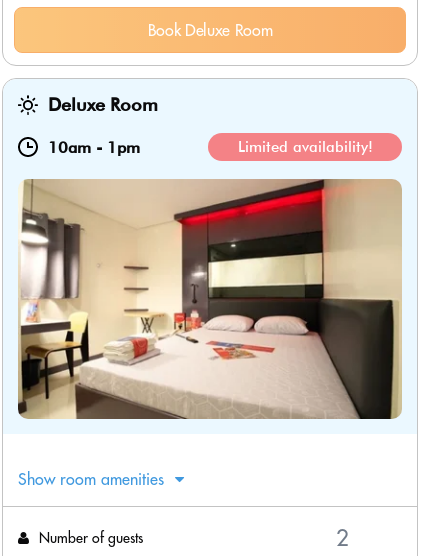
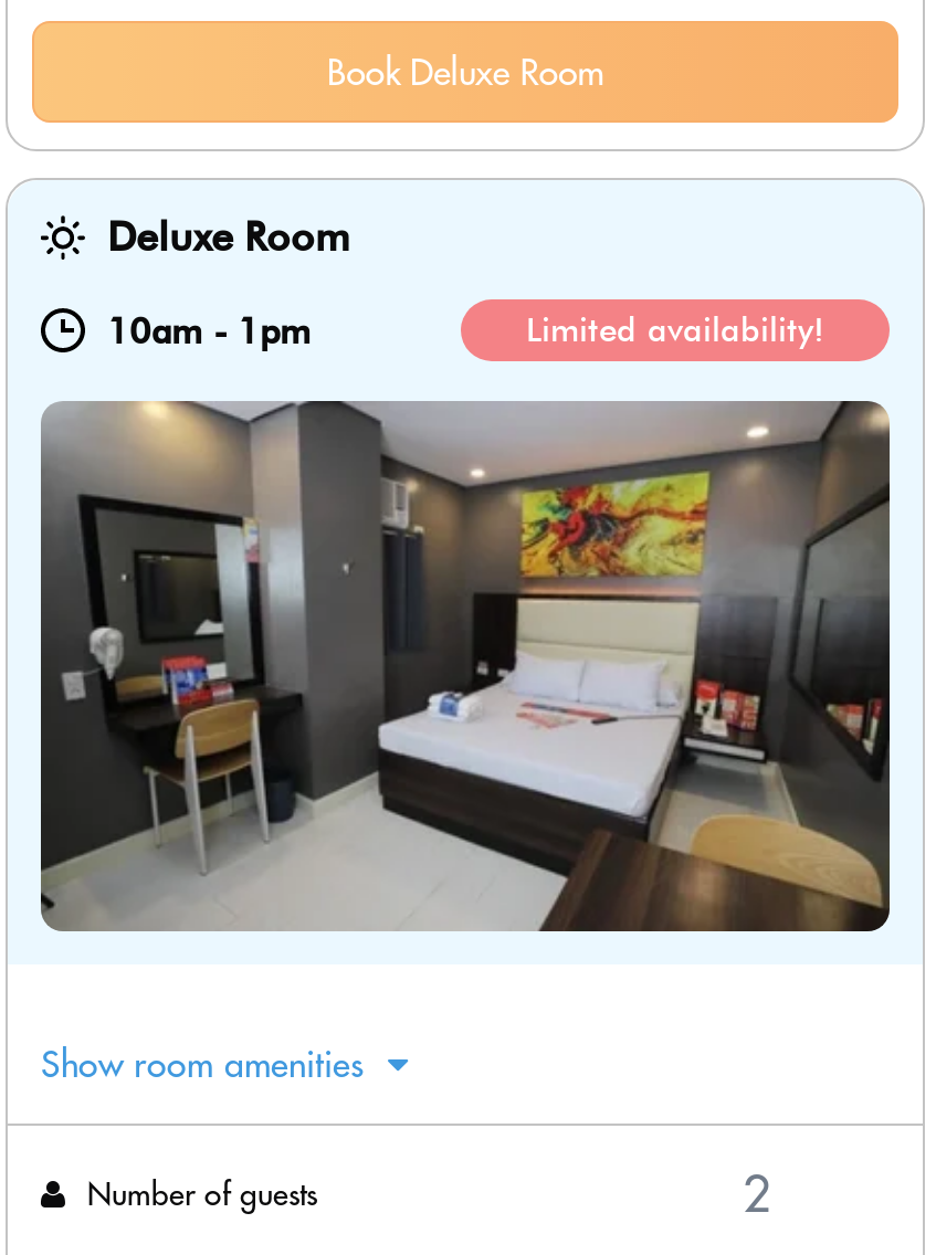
- [image]
+ [image]
